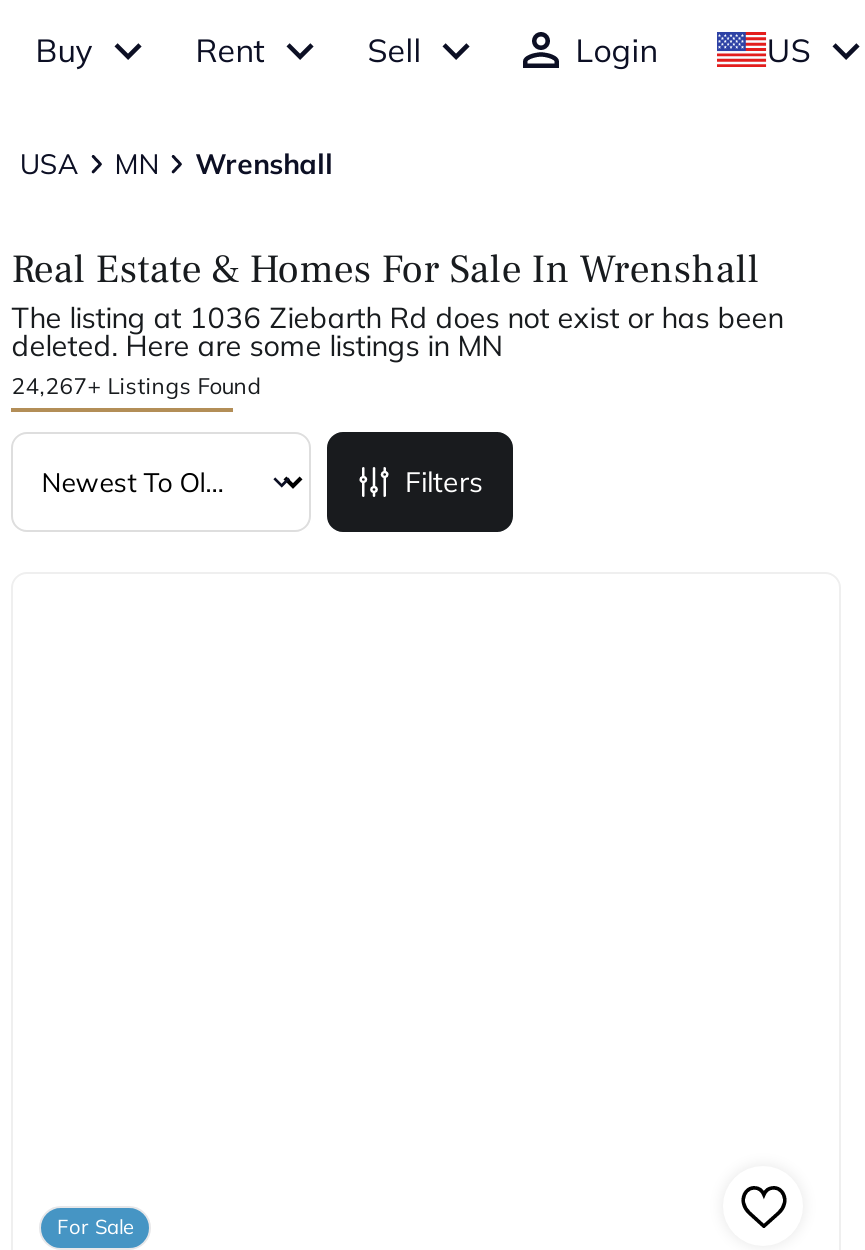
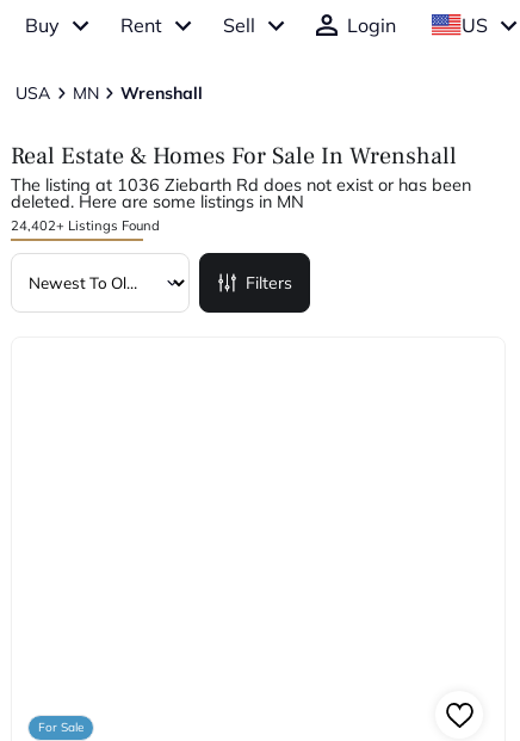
- 24,267+ Listings Found
+ 24,402+ Listings Found
